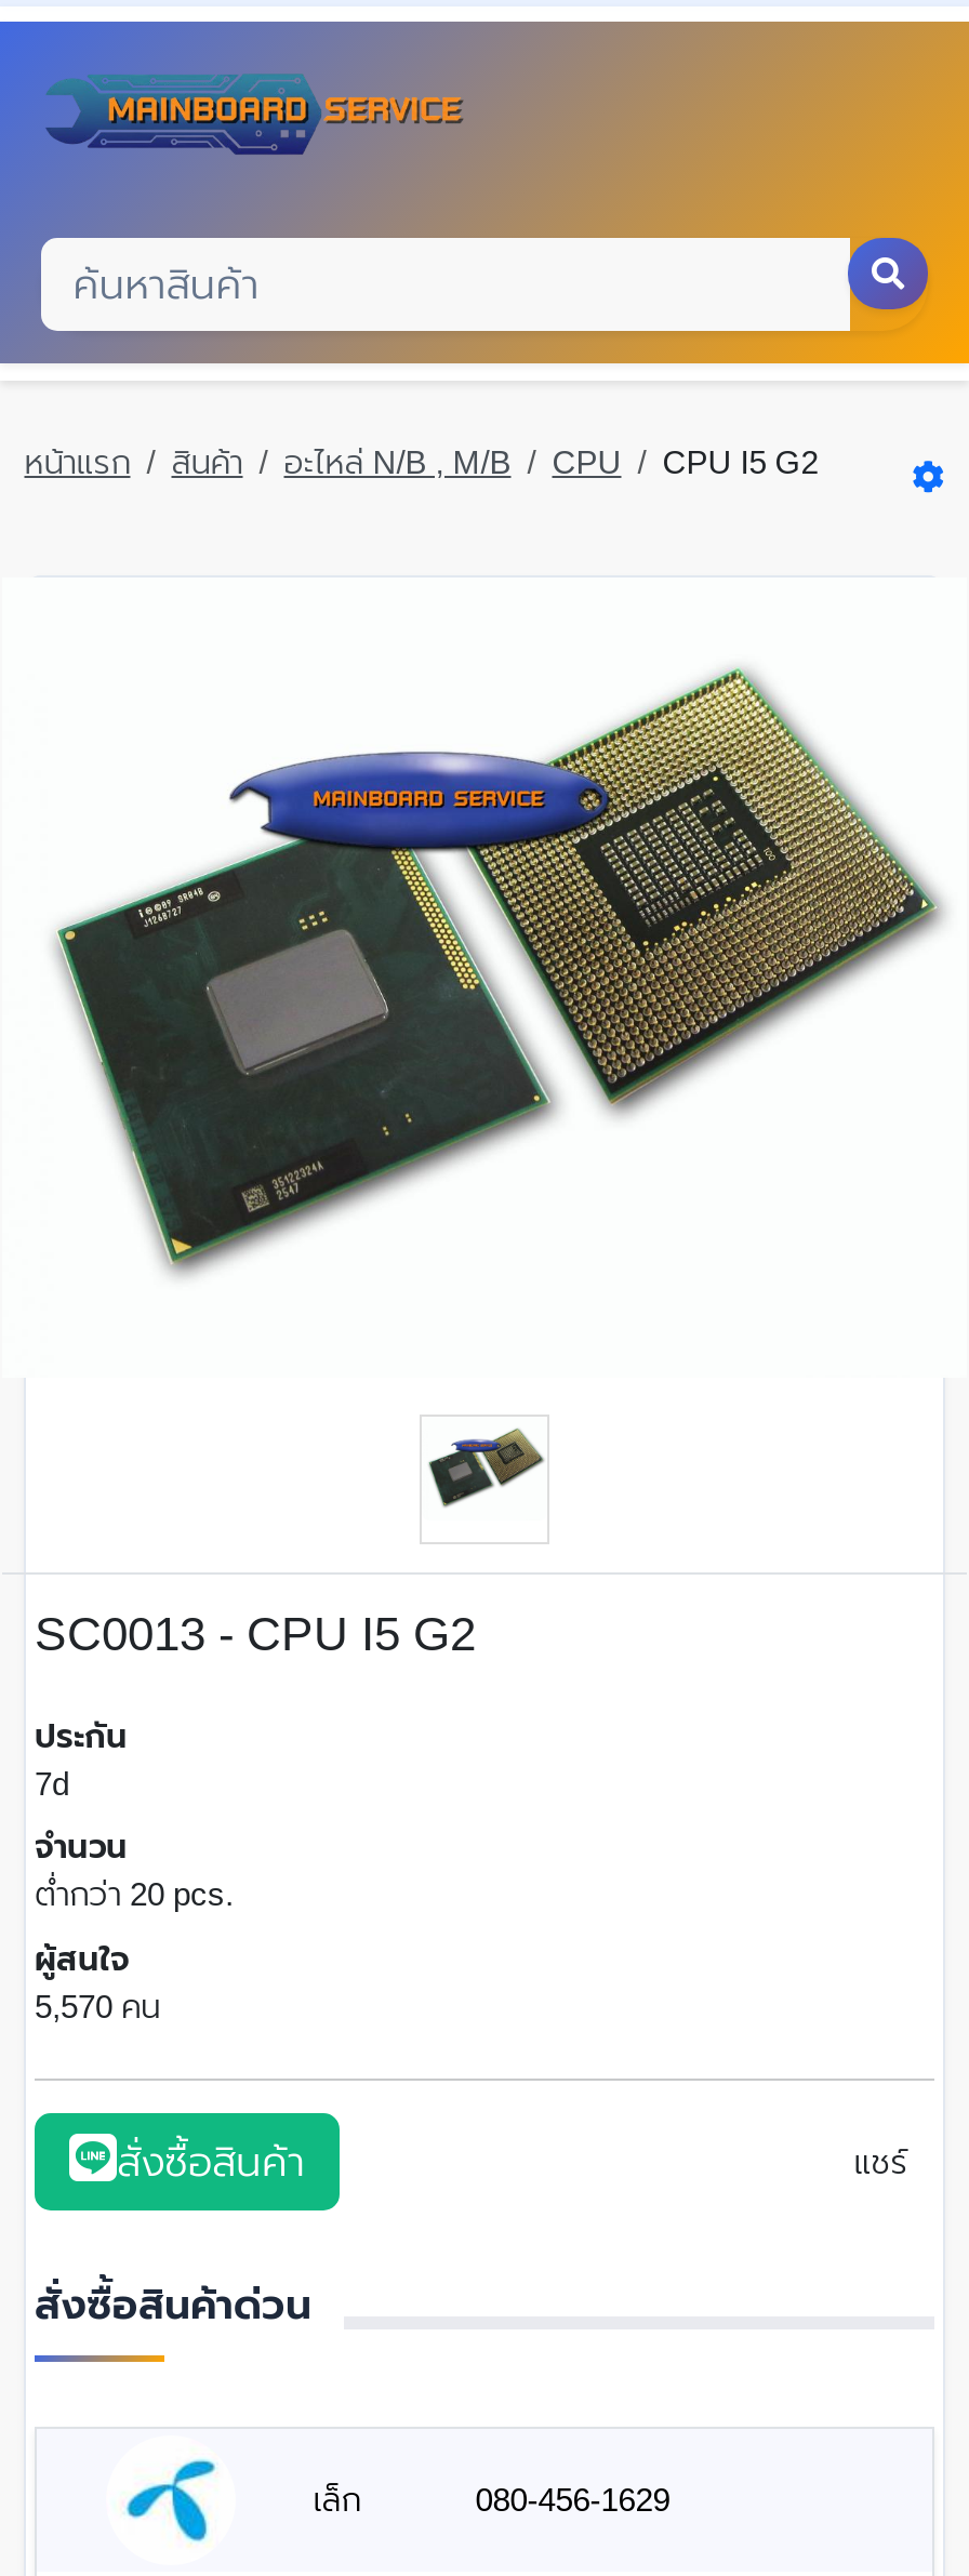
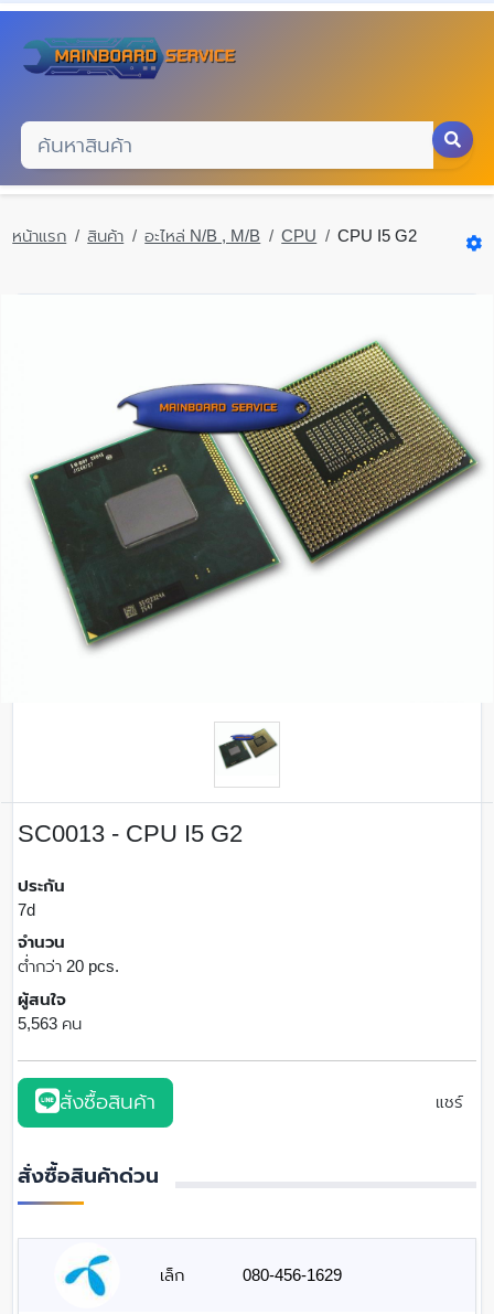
- 5,570 คน
+ 5,563 คน
